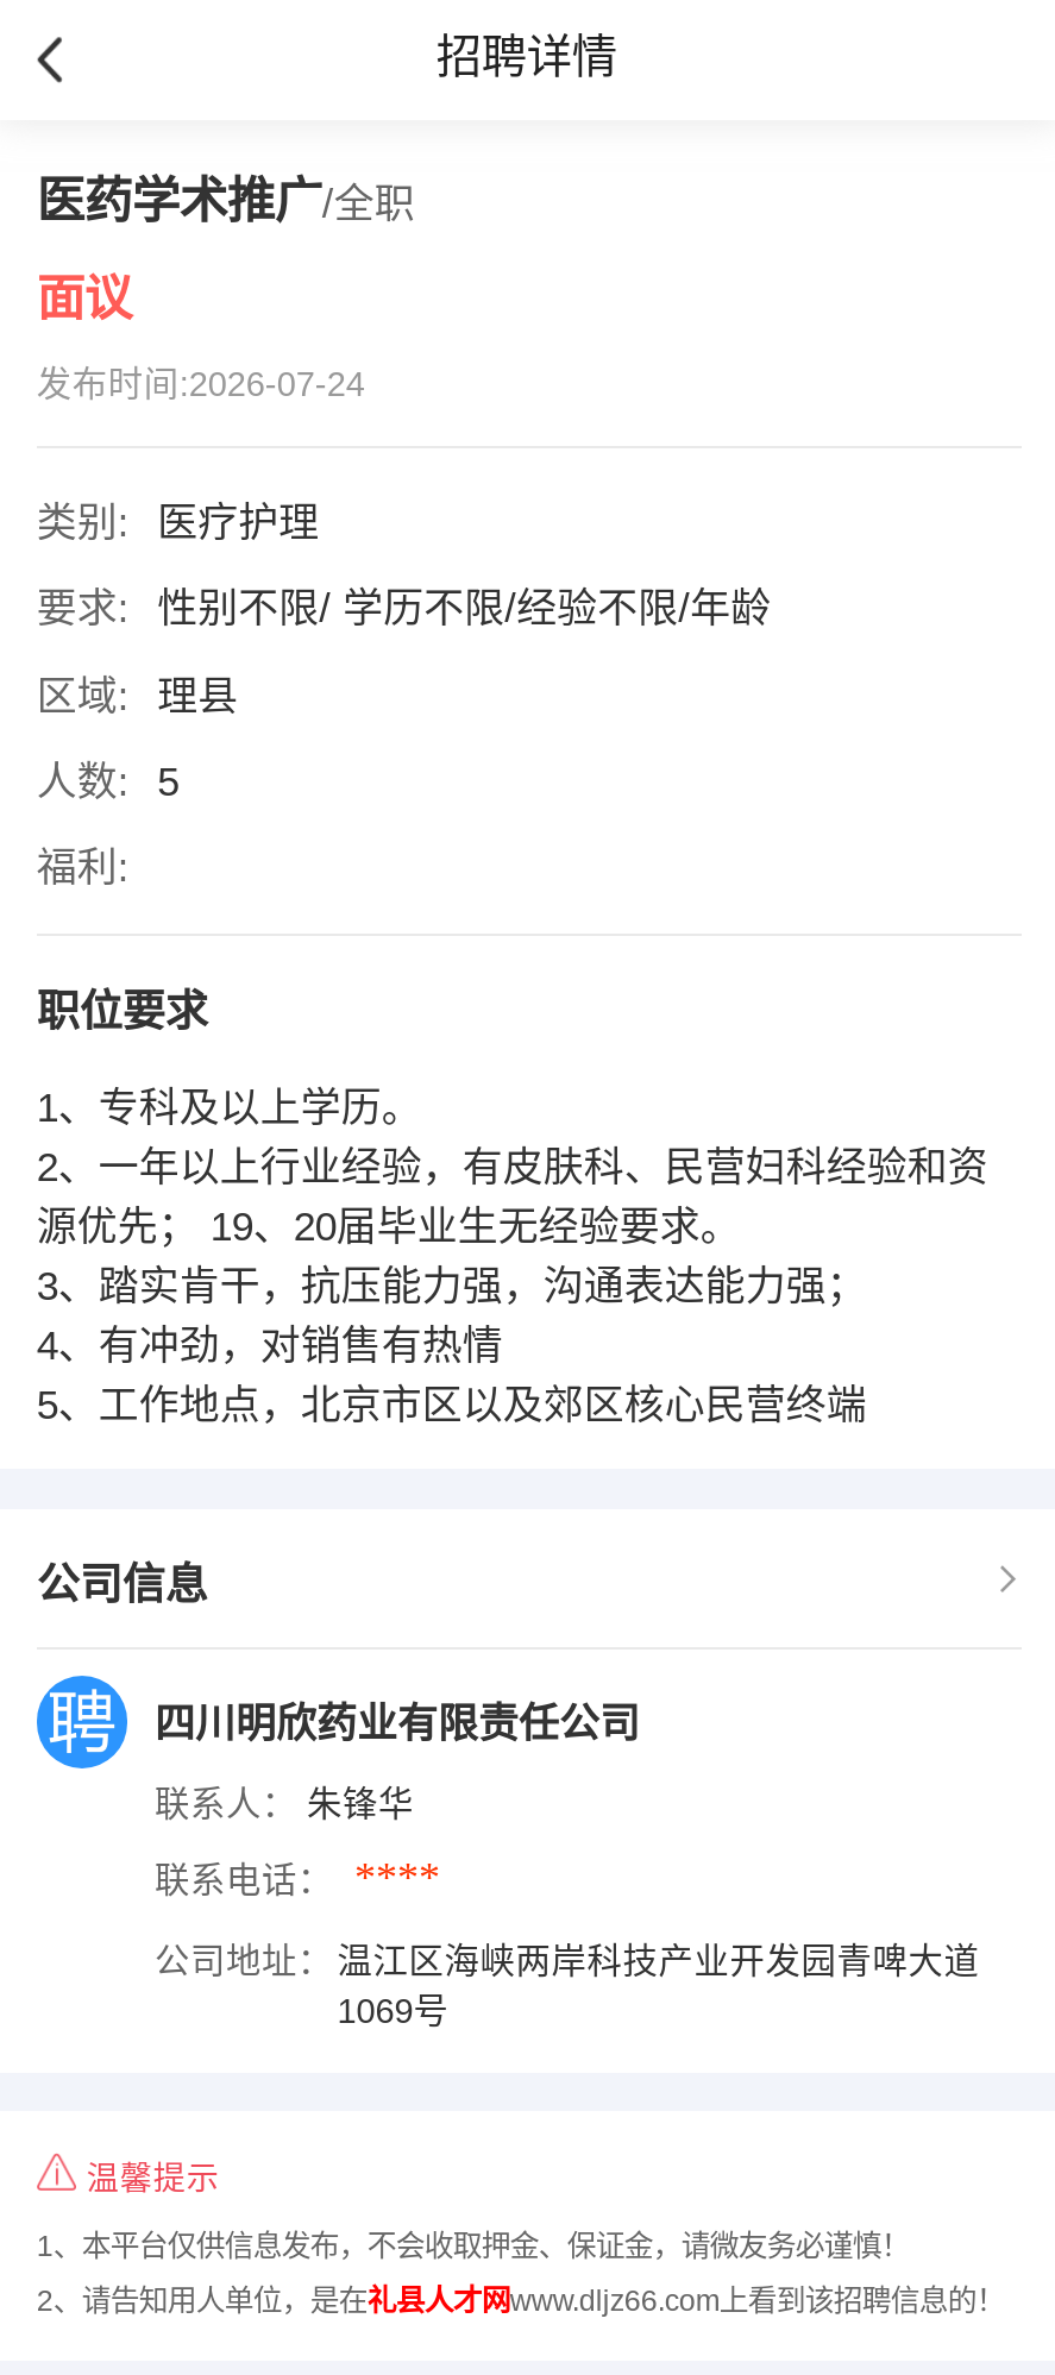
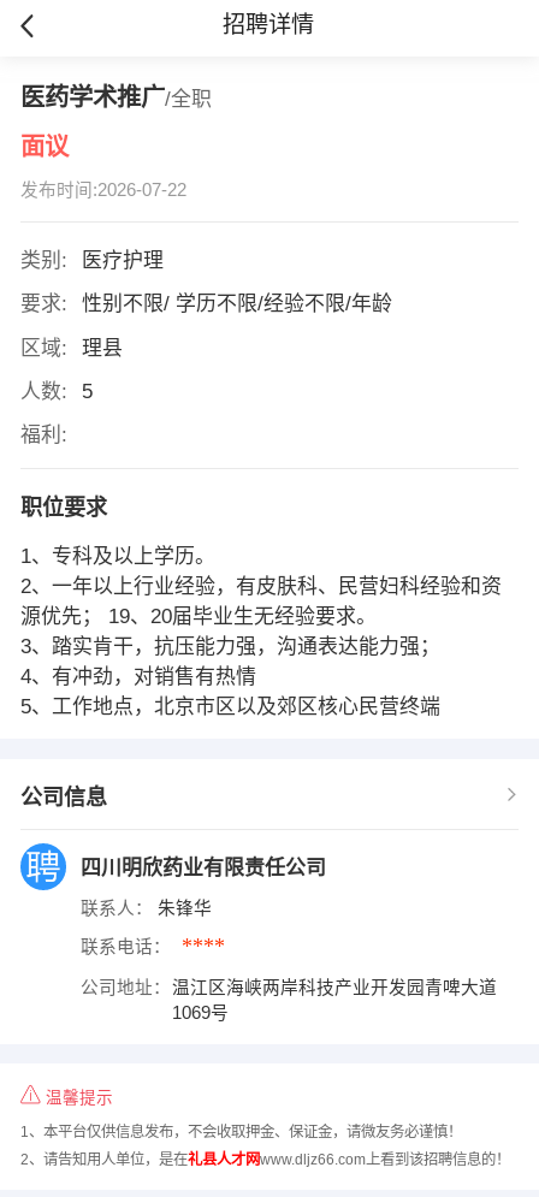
- 发布时间:2026-07-24
+ 发布时间:2026-07-22
